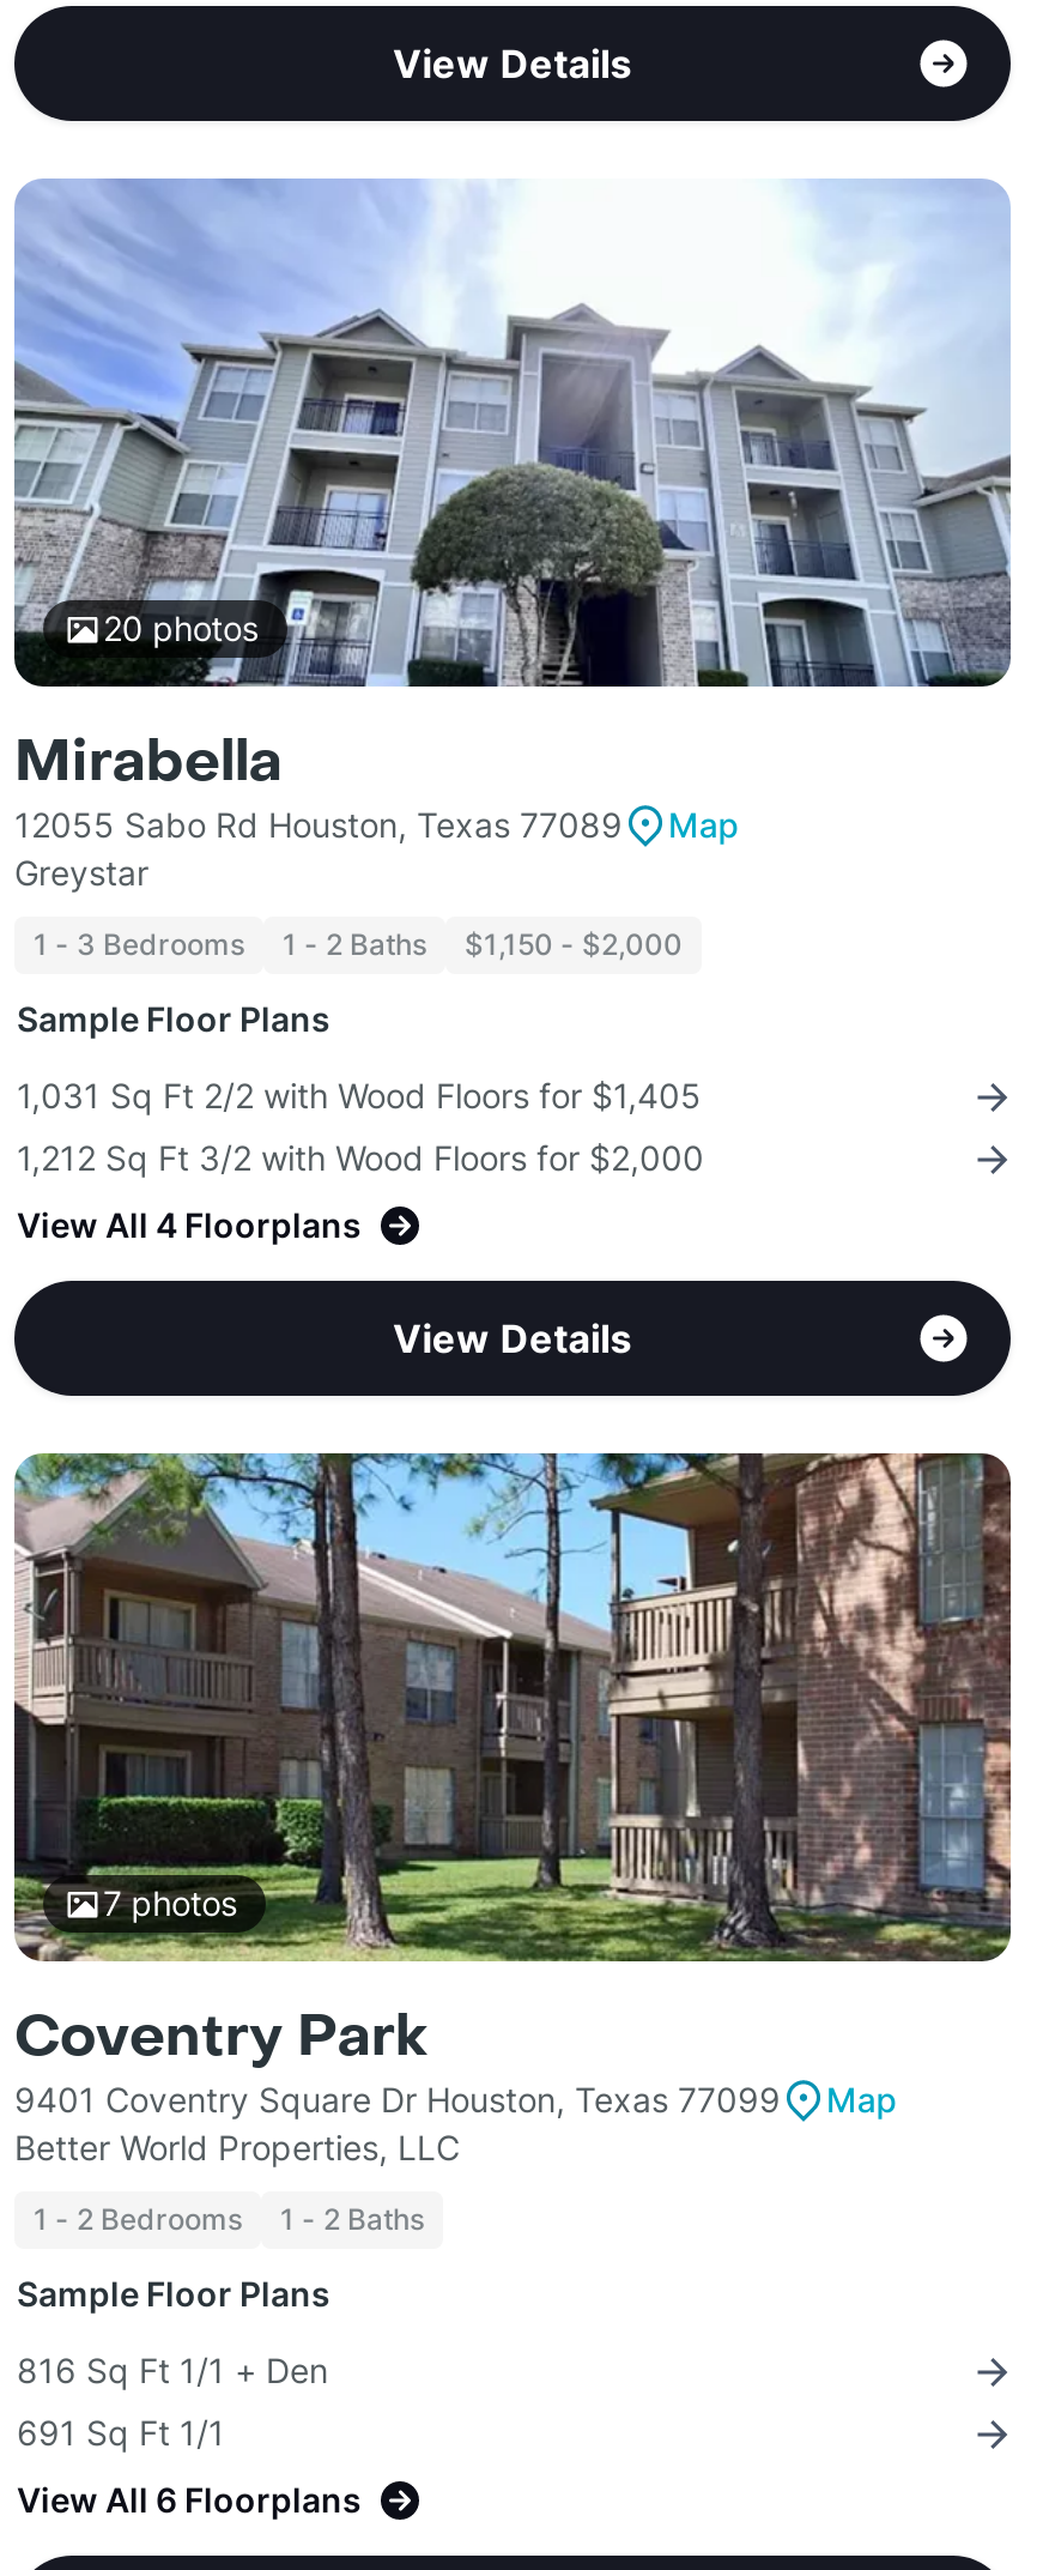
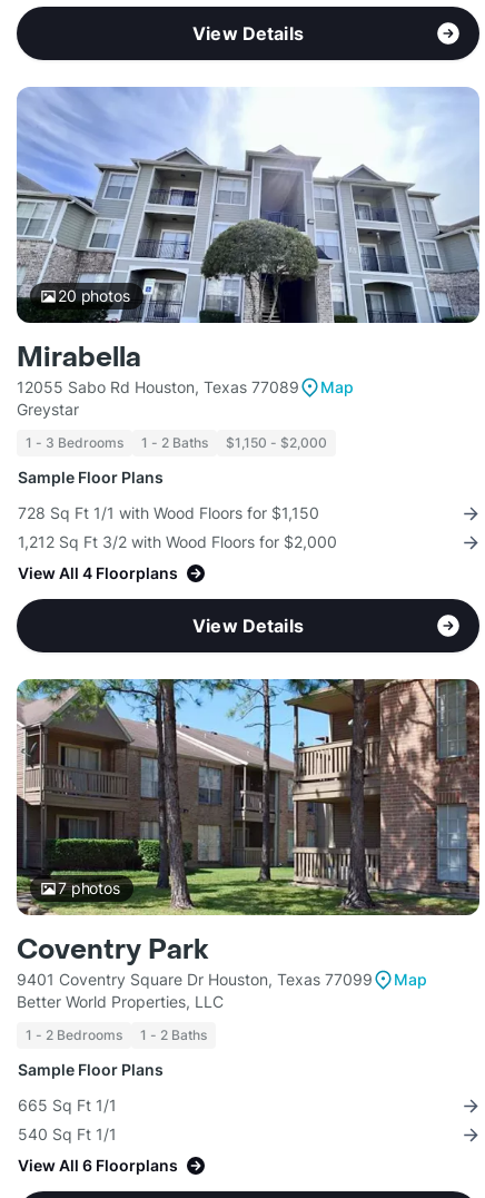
- 1,031 Sq Ft 2/2 with Wood Floors for $1,405
+ 728 Sq Ft 1/1 with Wood Floors for $1,150

- 816 Sq Ft 1/1 + Den
+ 665 Sq Ft 1/1

- 691 Sq Ft 1/1
+ 540 Sq Ft 1/1
